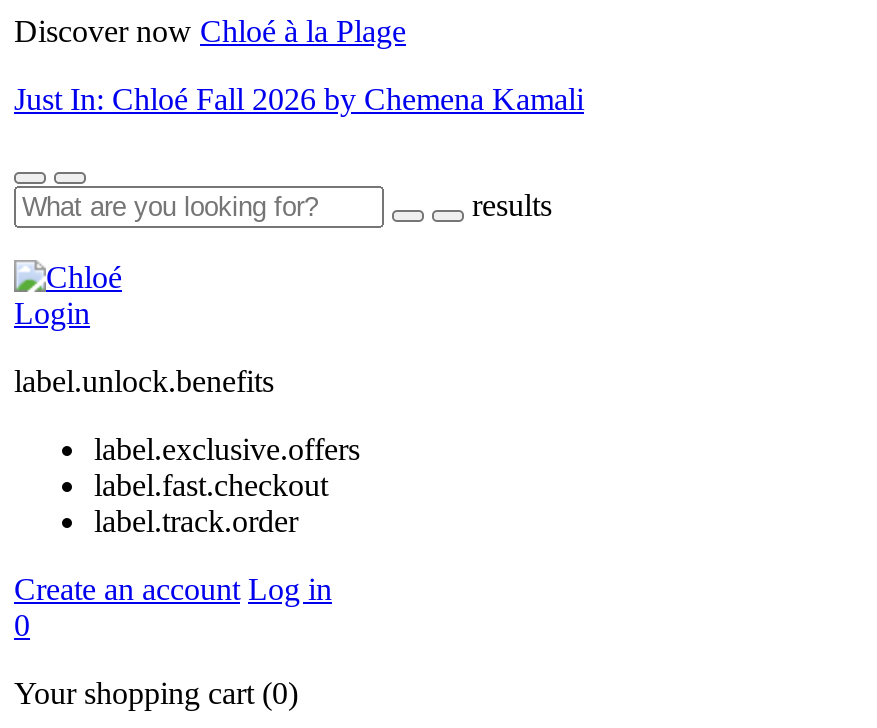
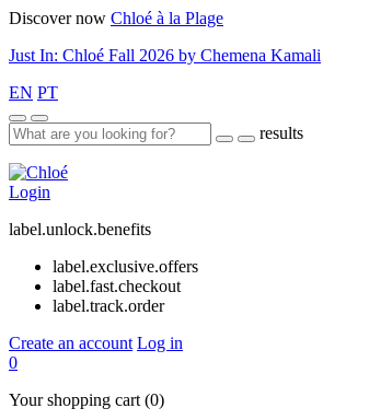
+ EN PT
